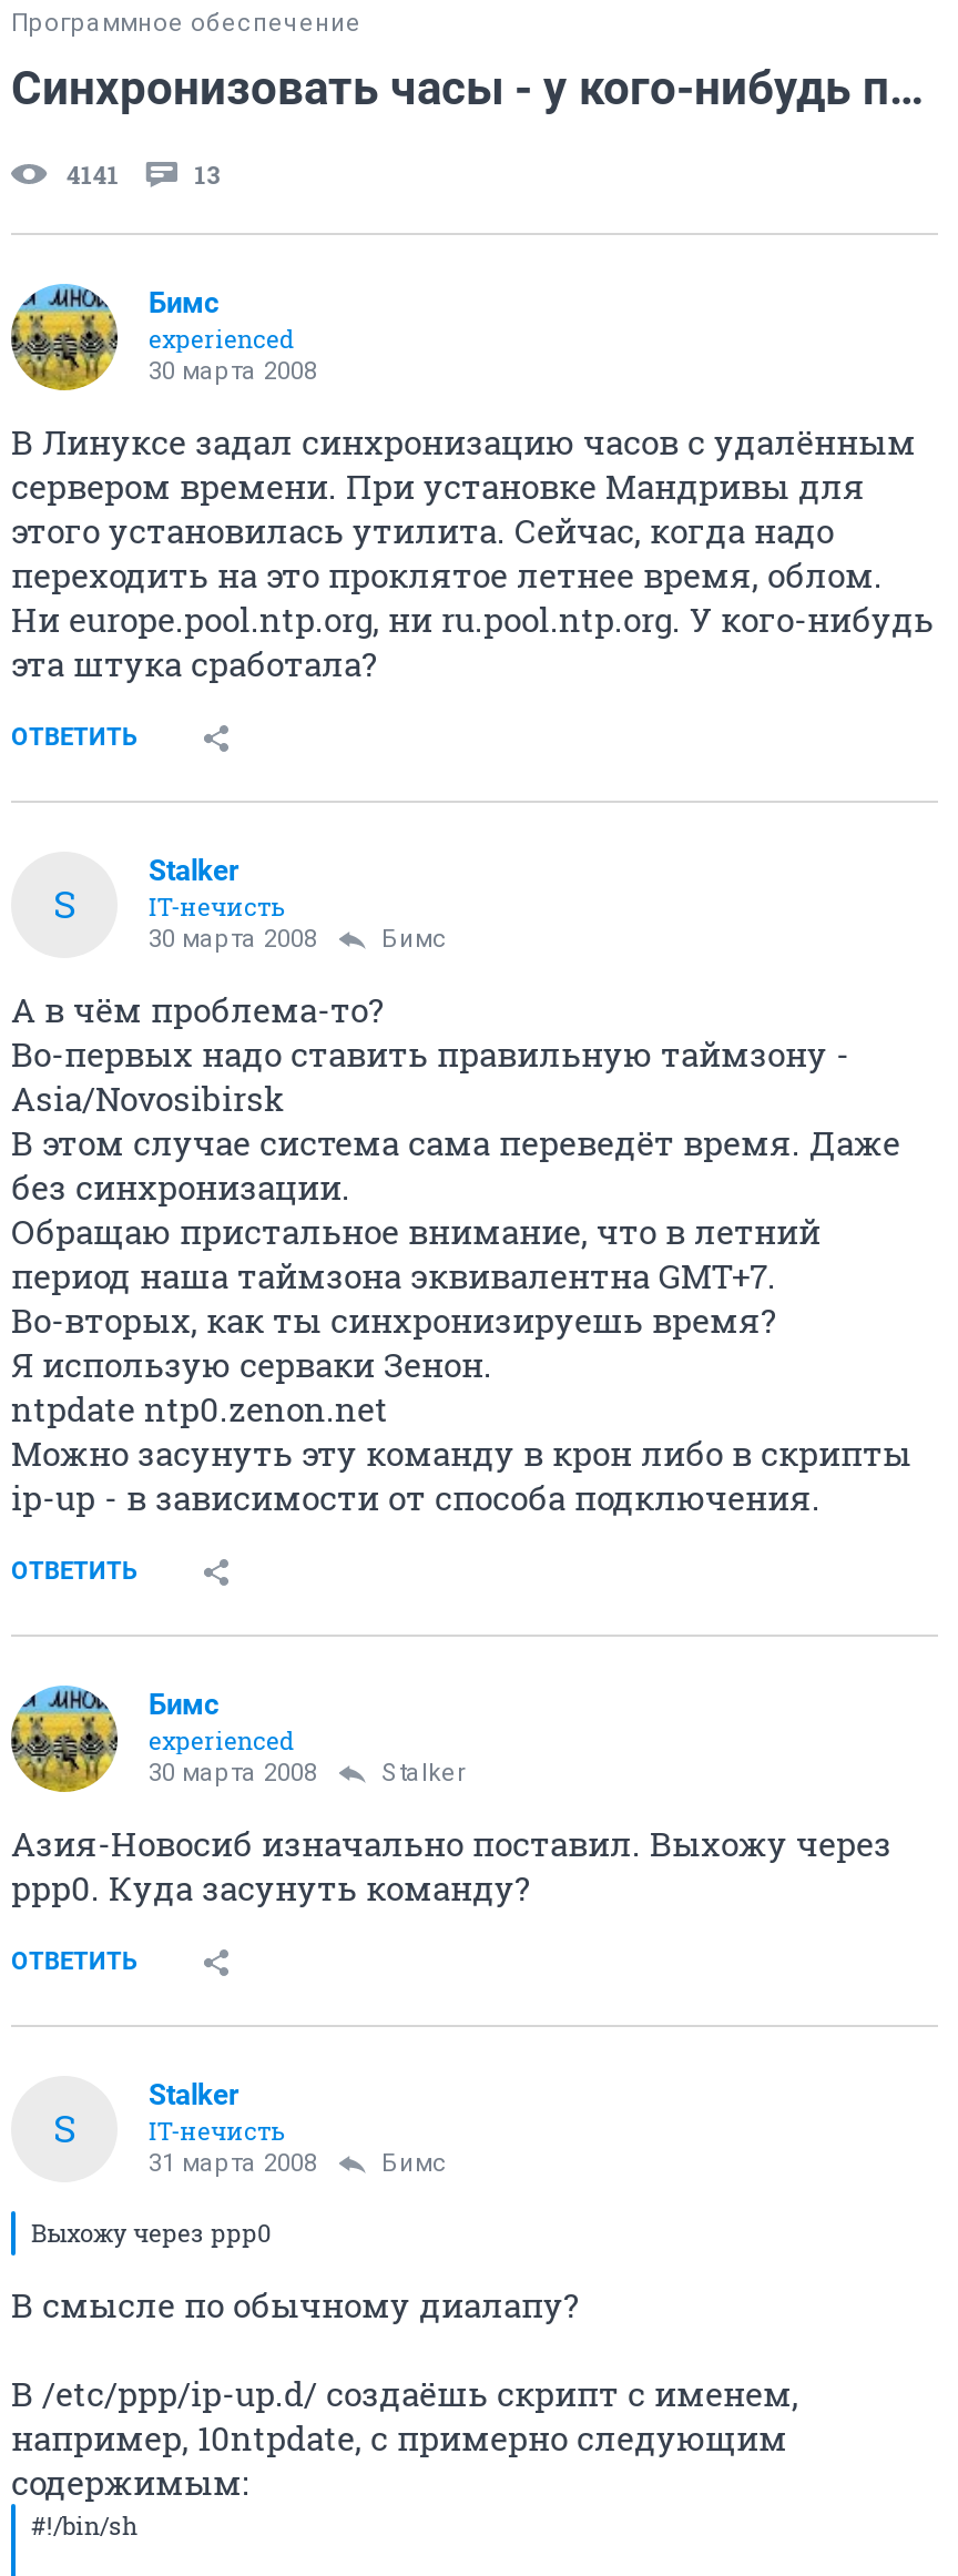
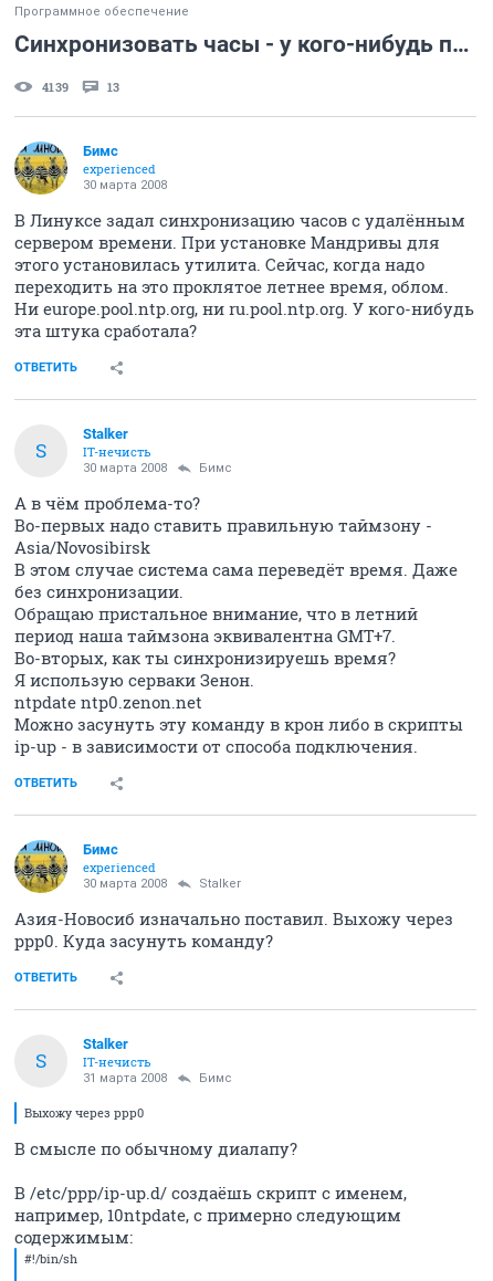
- 4141
+ 4139
